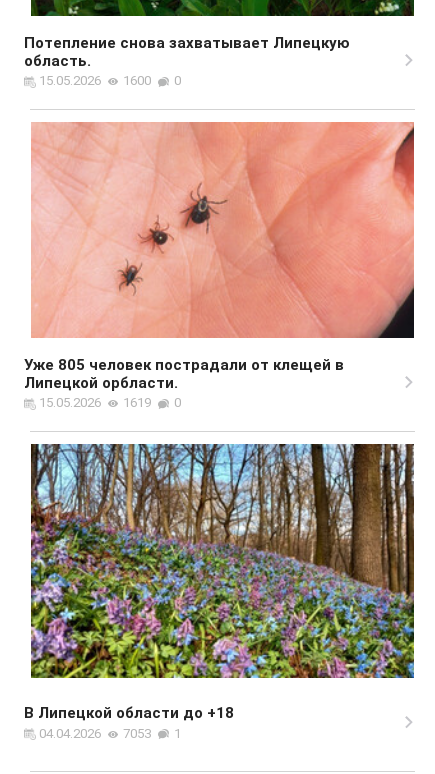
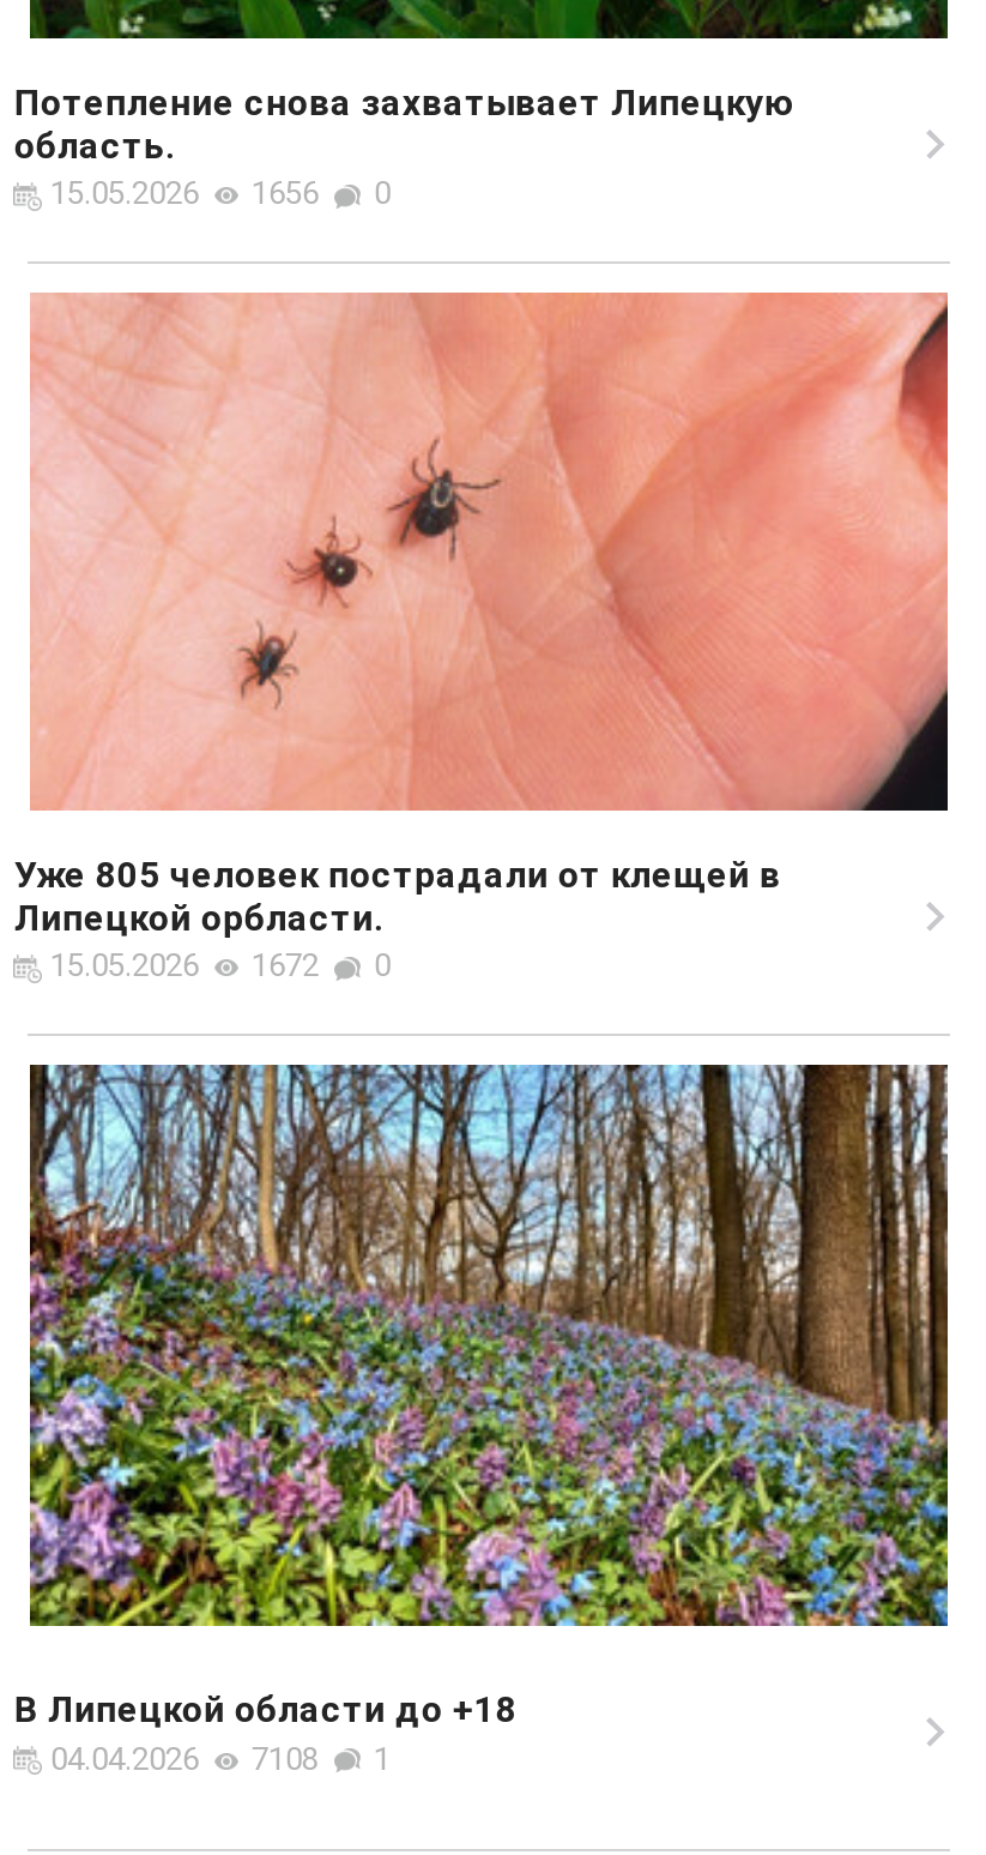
- 15.05.2026 1600 0
+ 15.05.2026 1656 0

- 15.05.2026 1619 0
+ 15.05.2026 1672 0

- 04.04.2026 7053 1
+ 04.04.2026 7108 1
